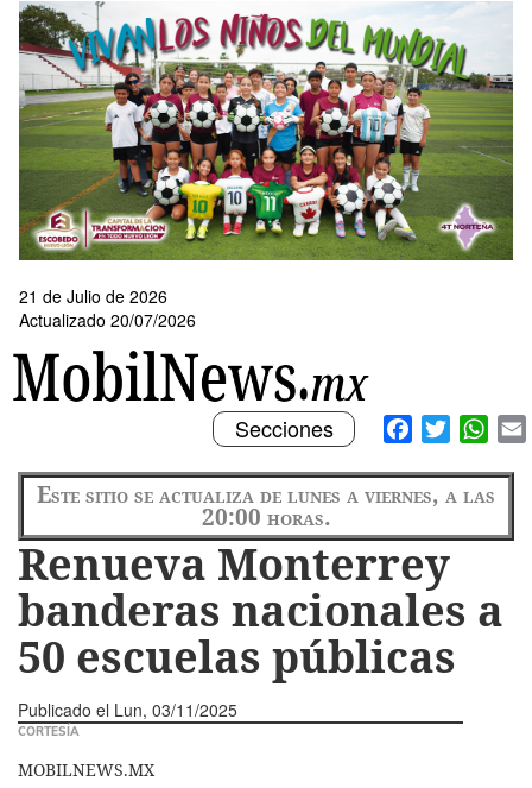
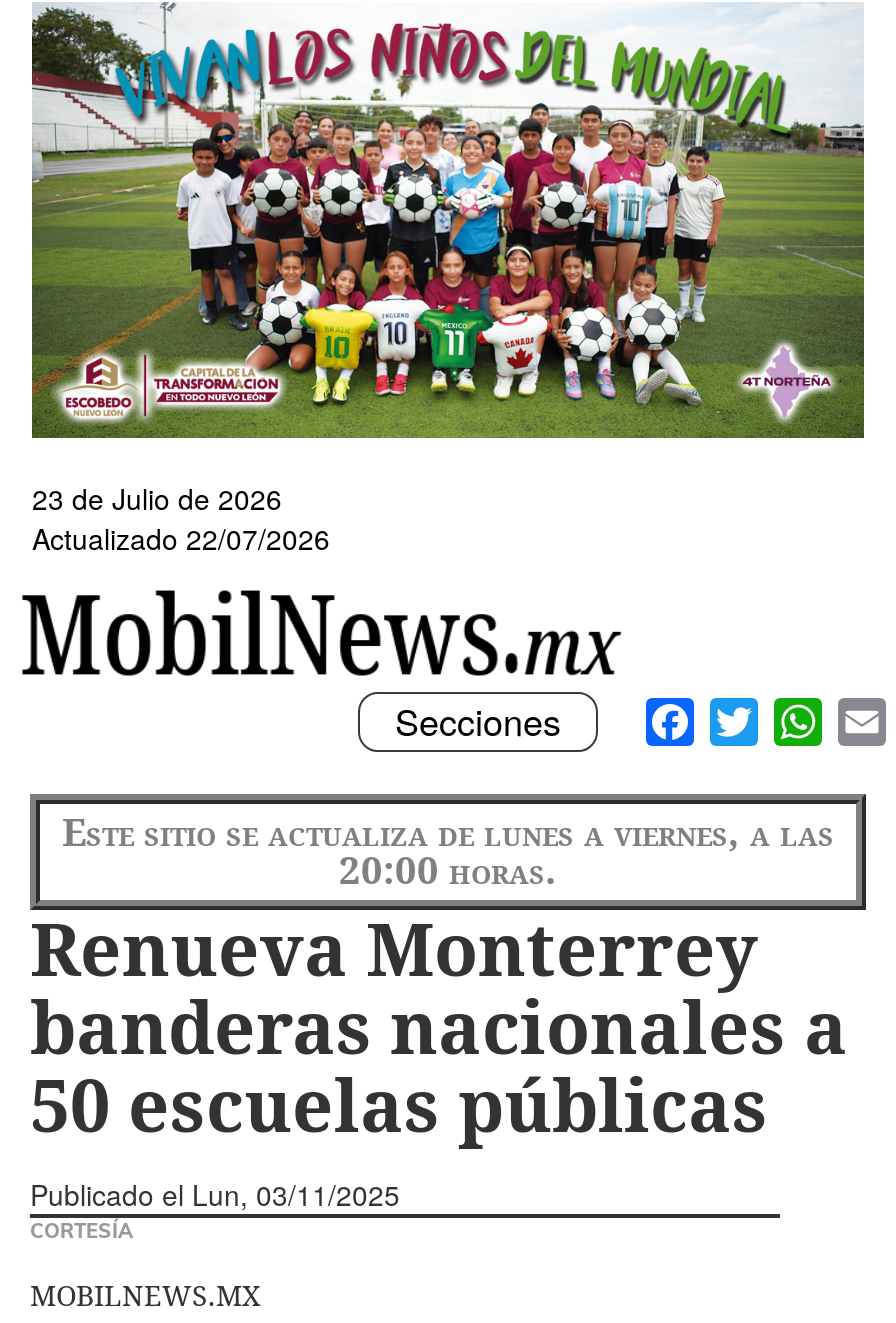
- 21 de Julio de 2026
+ 23 de Julio de 2026

- Actualizado 20/07/2026
+ Actualizado 22/07/2026
